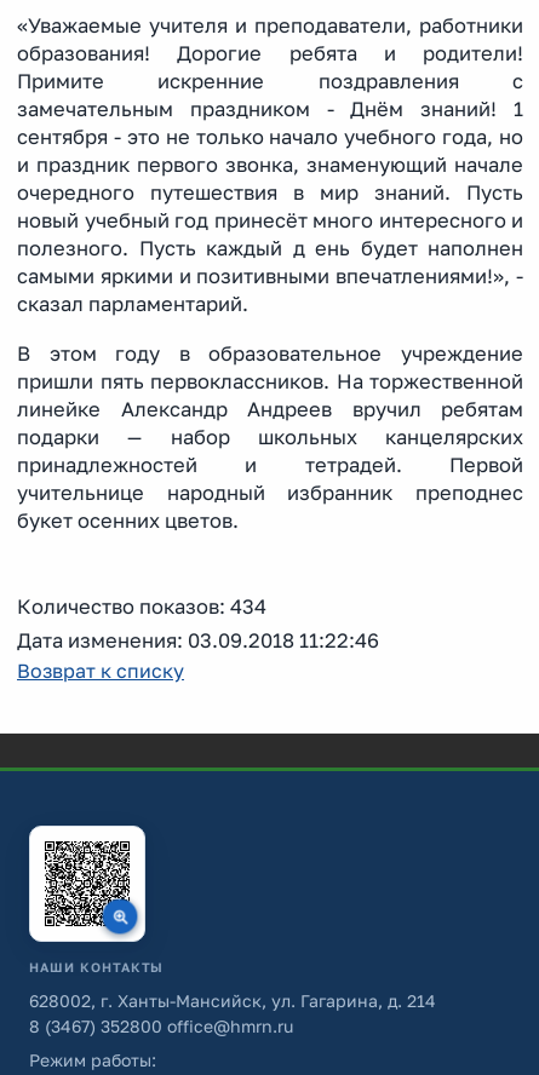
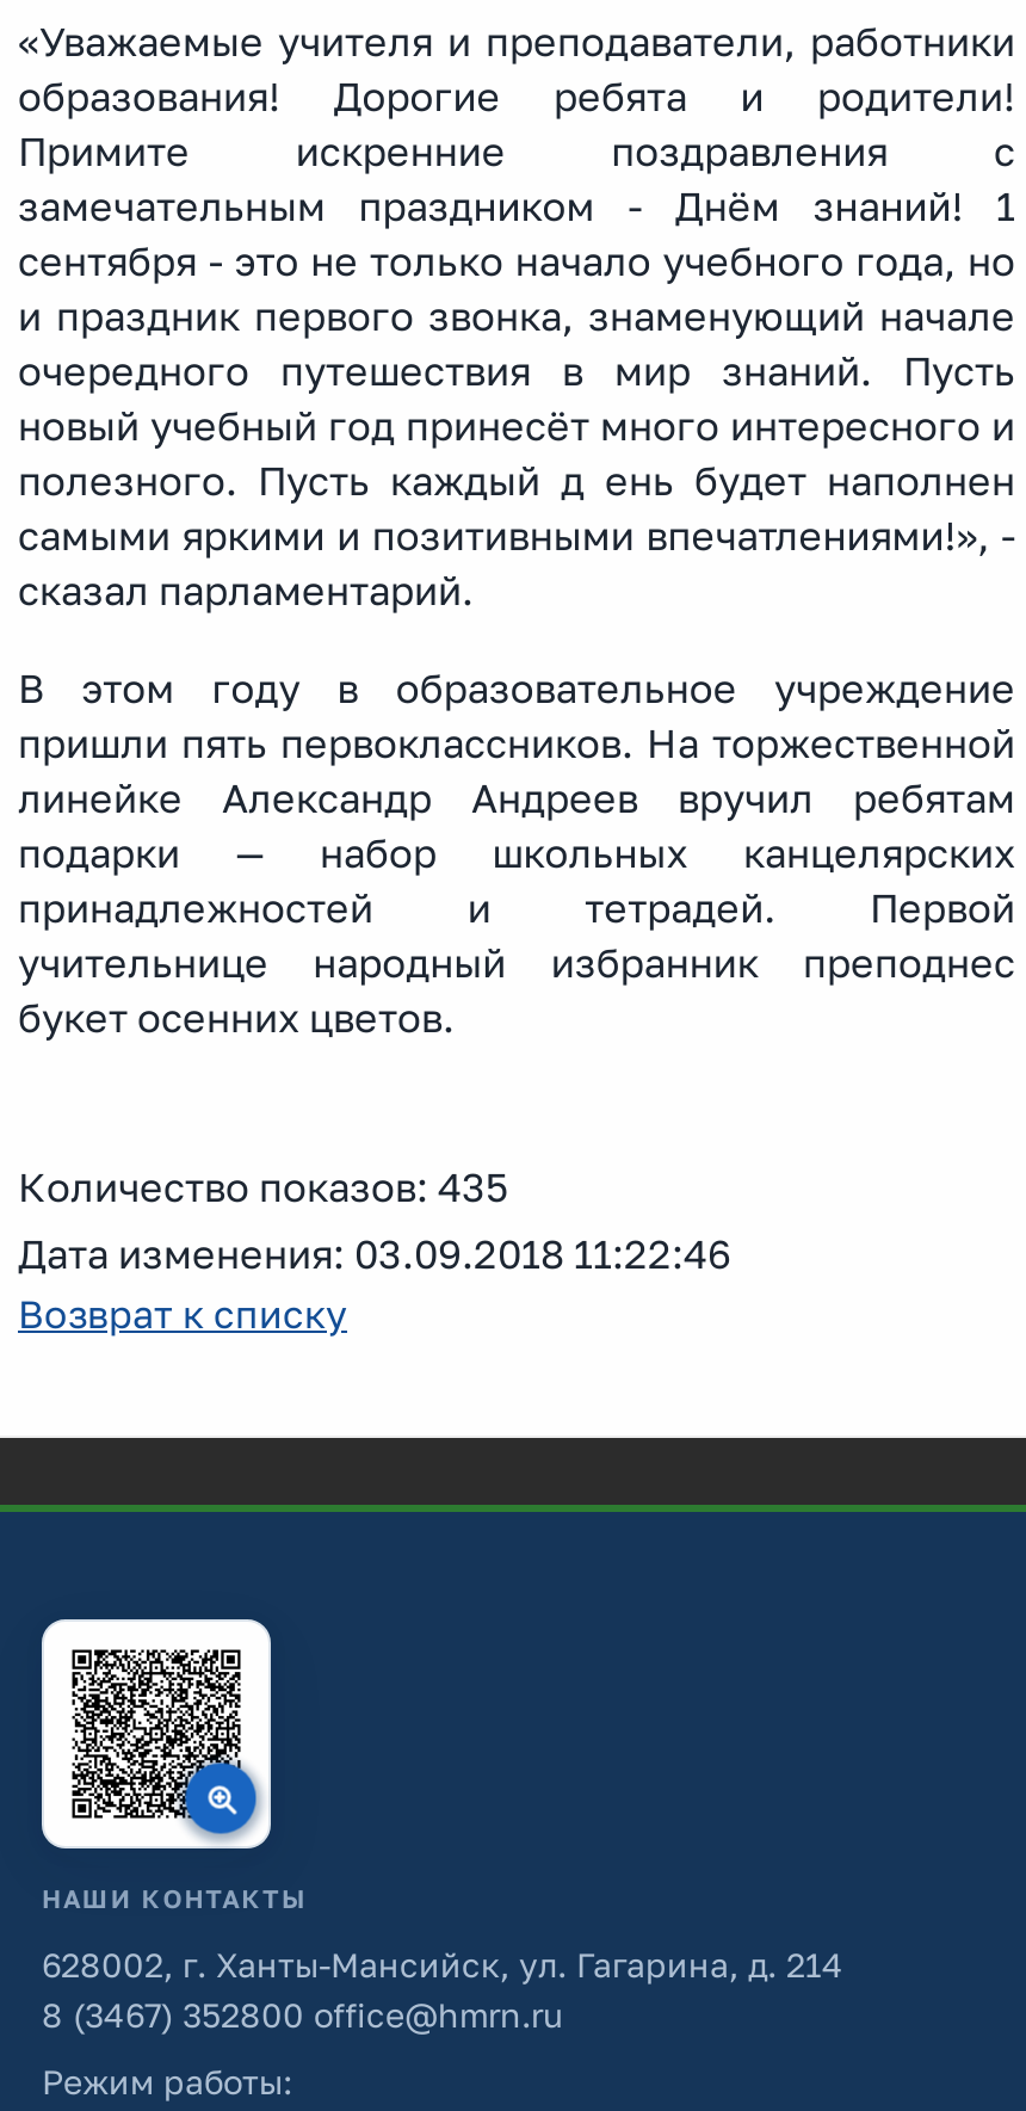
- Количество показов: 434
+ Количество показов: 435
